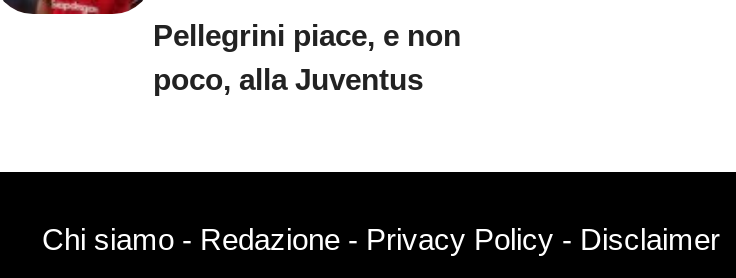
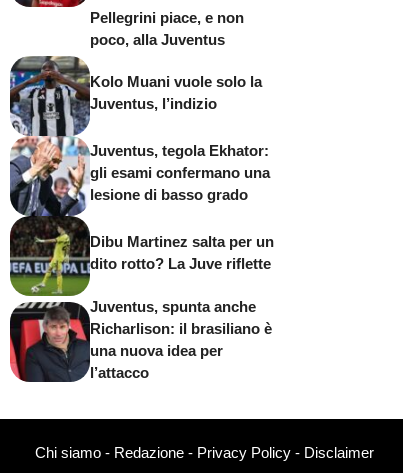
+ [image]
+ Kolo Muani vuole solo la
+ Juventus, l’indizio
+ Juventus, tegola Ekhator:
+ gli esami confermano una
+ lesione di basso grado
+ Dibu Martinez salta per un
+ dito rotto? La Juve riflette
+ Juventus, spunta anche
+ Richarlison: il brasiliano è
+ una nuova idea per
+ l’attacco
